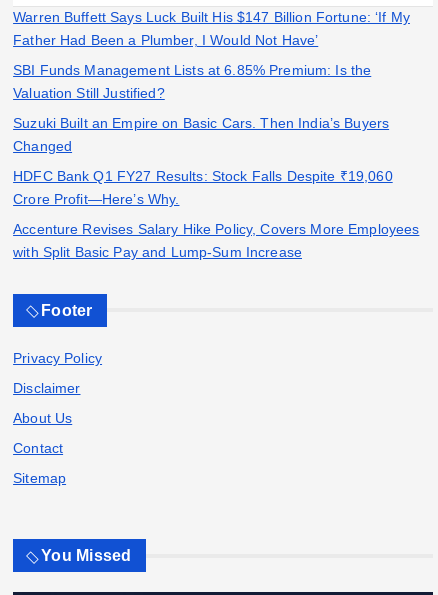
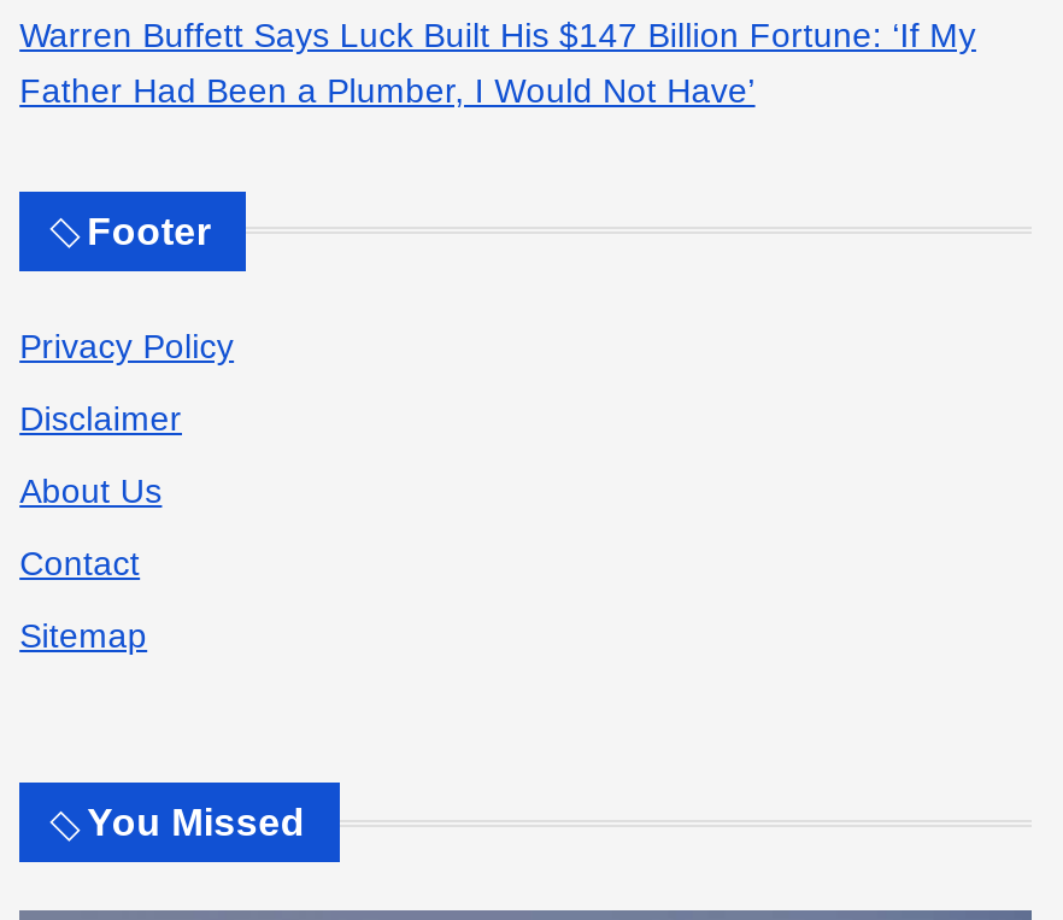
- SBI Funds Management Lists at 6.85% Premium: Is the
- Valuation Still Justified?
- Suzuki Built an Empire on Basic Cars. Then India’s Buyers
- Changed
- HDFC Bank Q1 FY27 Results: Stock Falls Despite ₹19,060
- Crore Profit—Here’s Why.
- Accenture Revises Salary Hike Policy, Covers More Employees
- with Split Basic Pay and Lump-Sum Increase
